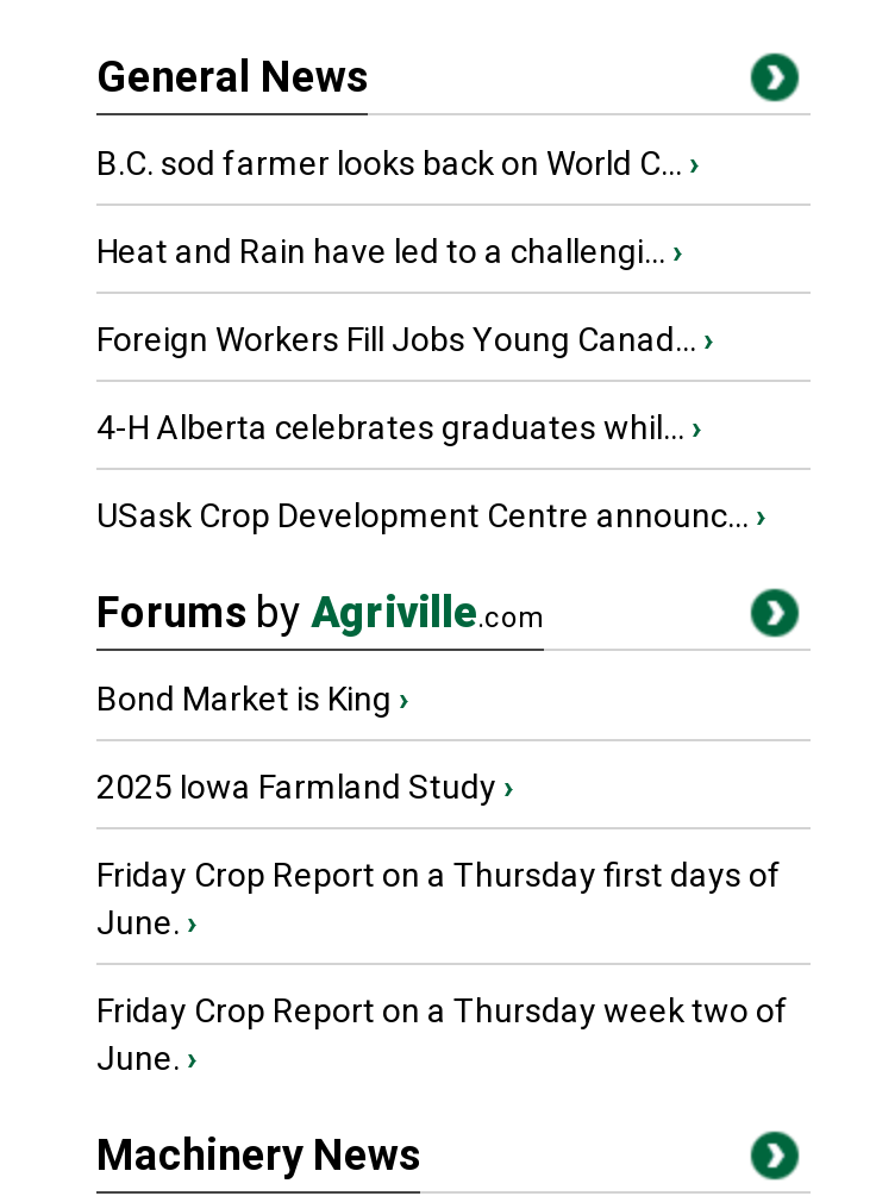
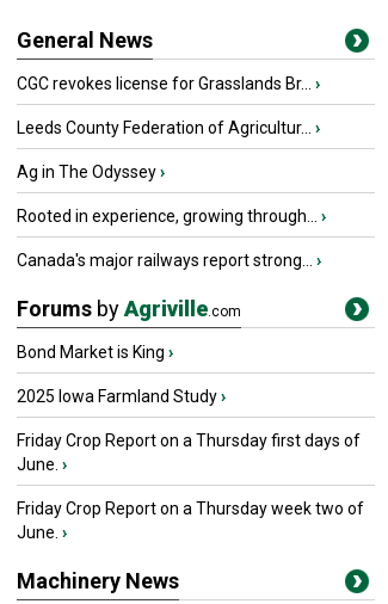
- B.C. sod farmer looks back on World C... ›
+ CGC revokes license for Grasslands Br... ›

- Heat and Rain have led to a challengi... ›
+ Leeds County Federation of Agricultur... ›

- Foreign Workers Fill Jobs Young Canad... ›
+ Ag in The Odyssey ›

- 4-H Alberta celebrates graduates whil... ›
+ Rooted in experience, growing through... ›

- USask Crop Development Centre announc... ›
+ Canada's major railways report strong... ›
